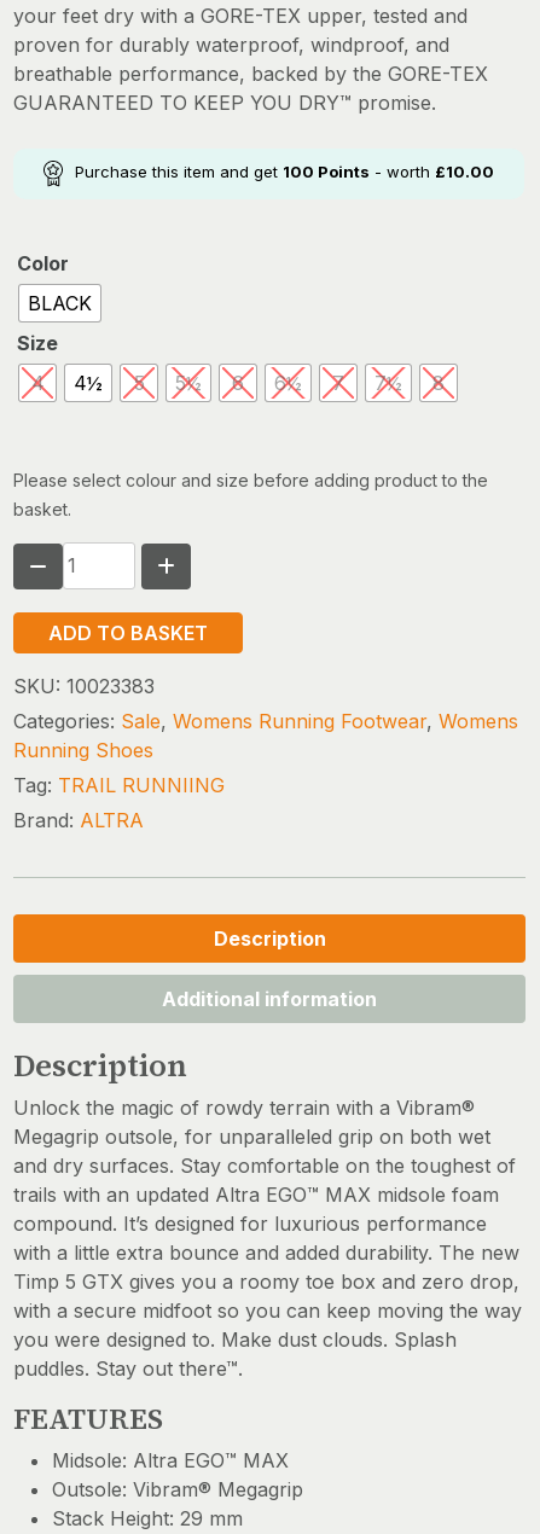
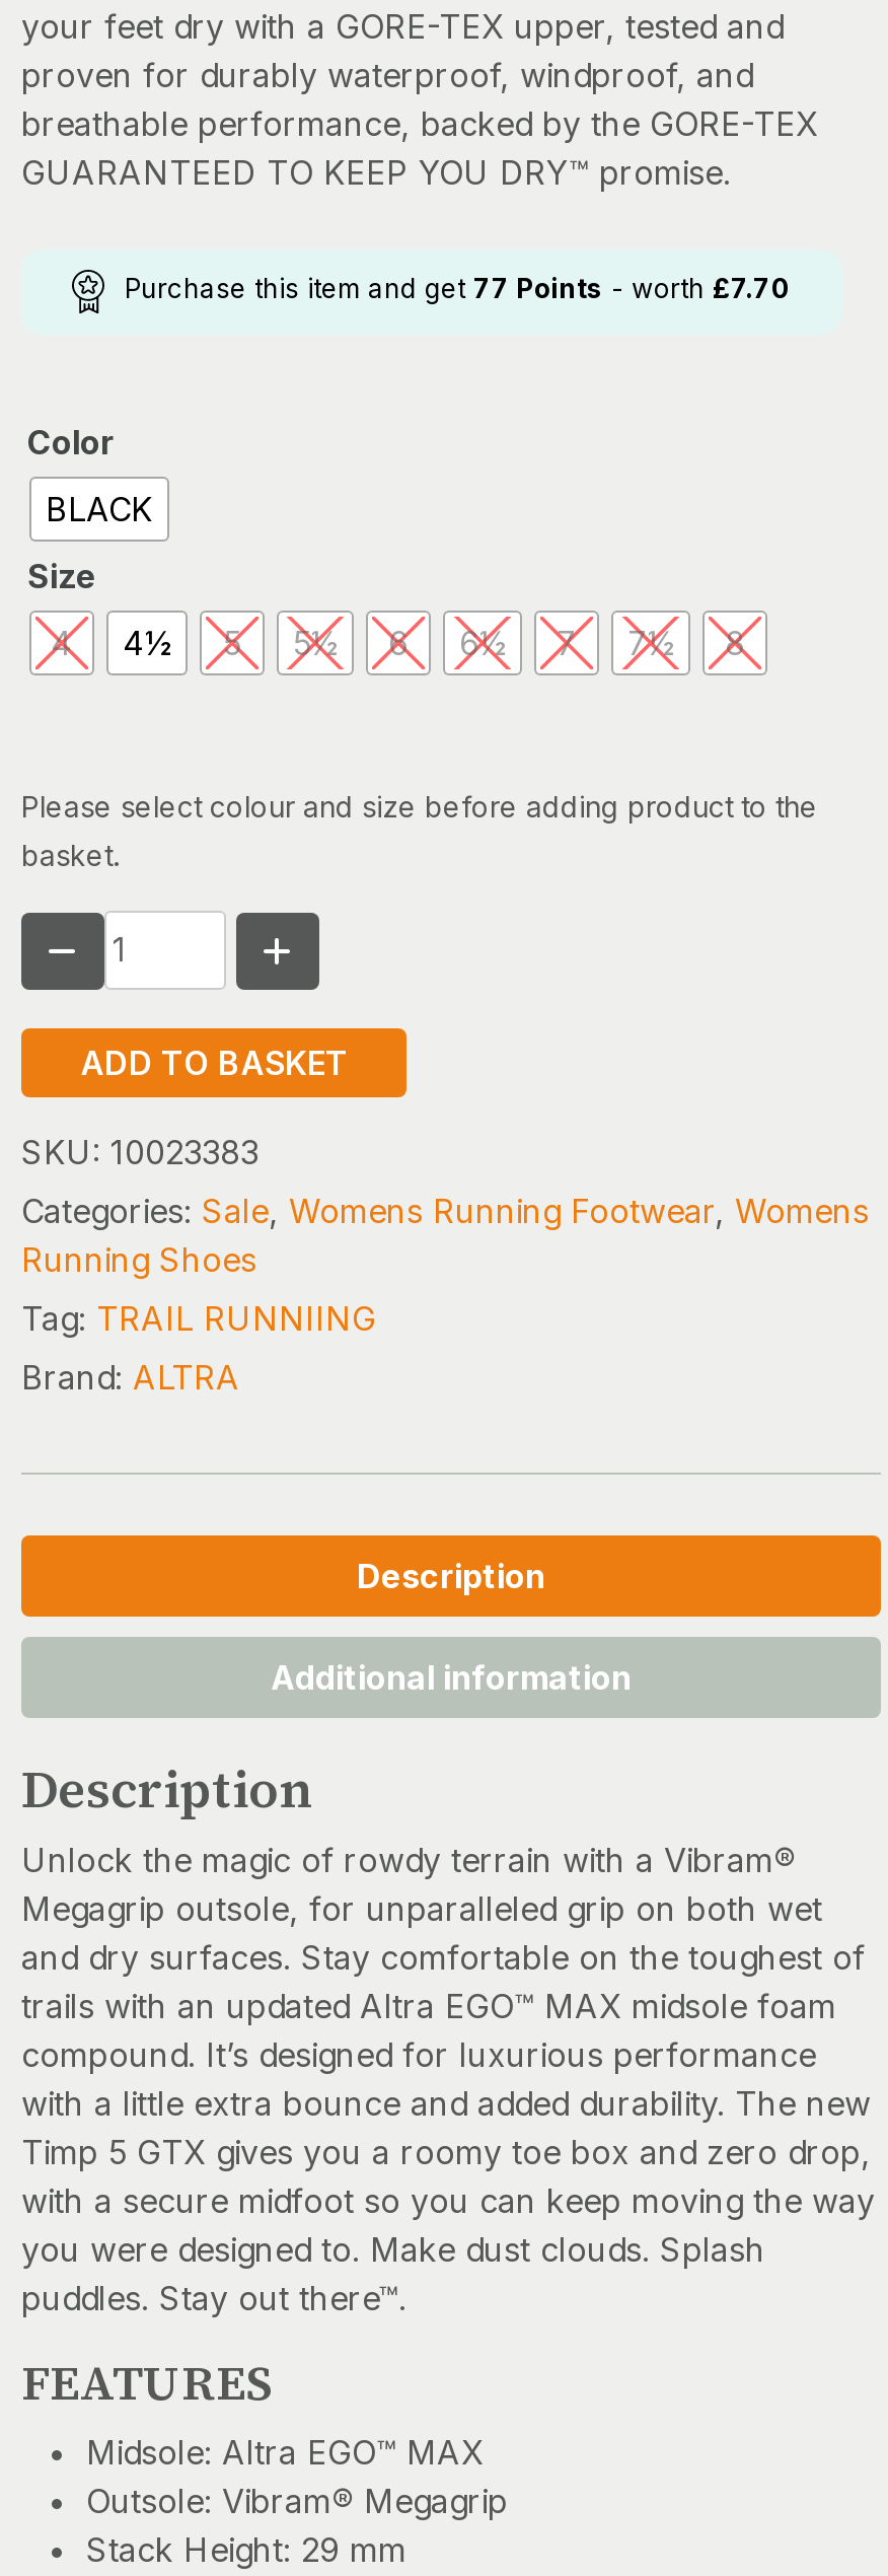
- Purchase this item and get 100 Points - worth £10.00
+ Purchase this item and get 77 Points - worth £7.70
